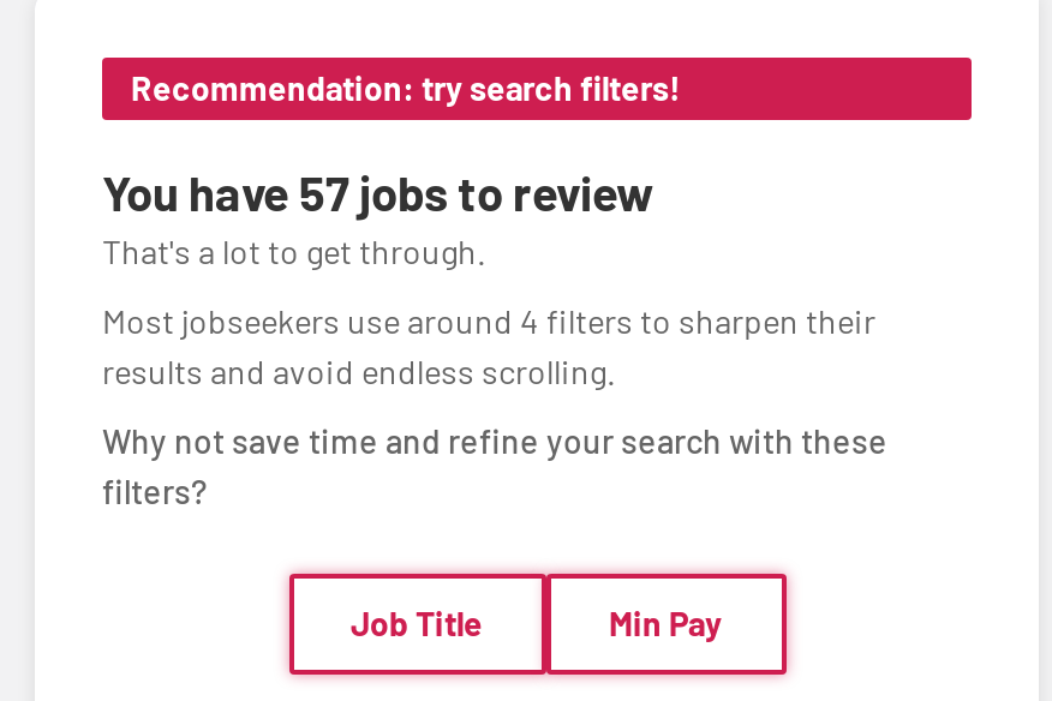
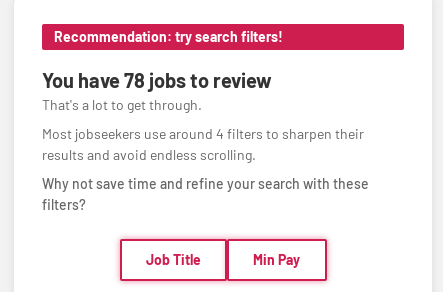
- You have 57 jobs to review
+ You have 78 jobs to review
